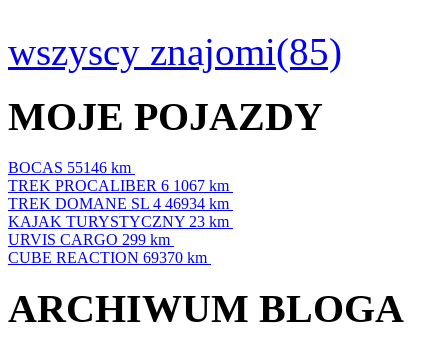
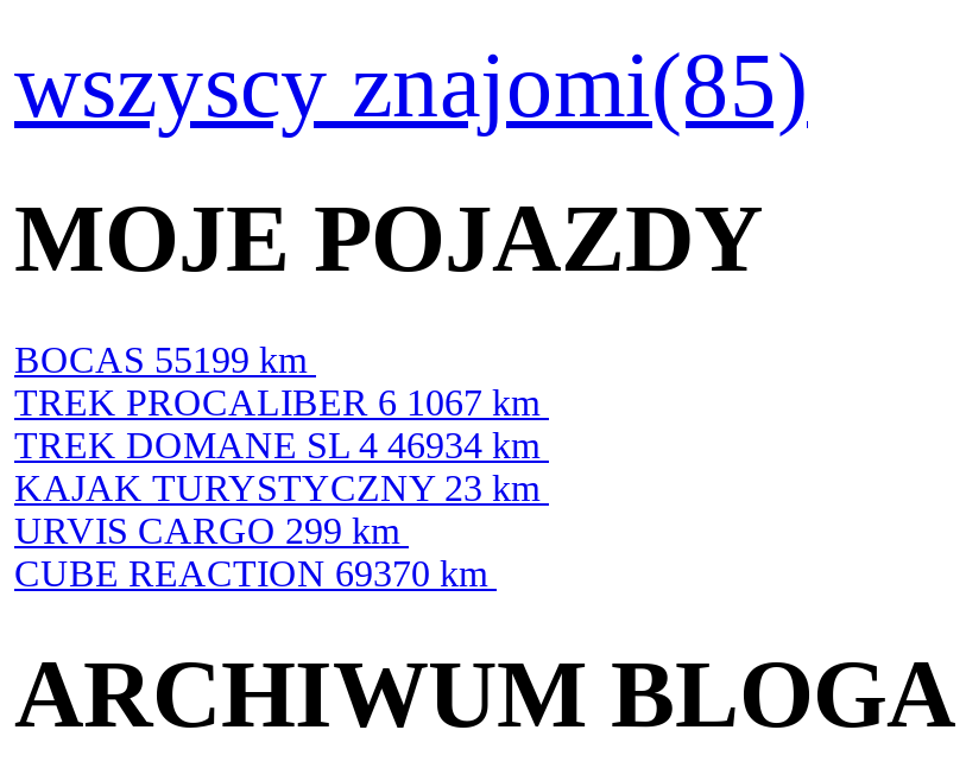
- BOCAS 55146 km
+ BOCAS 55199 km
